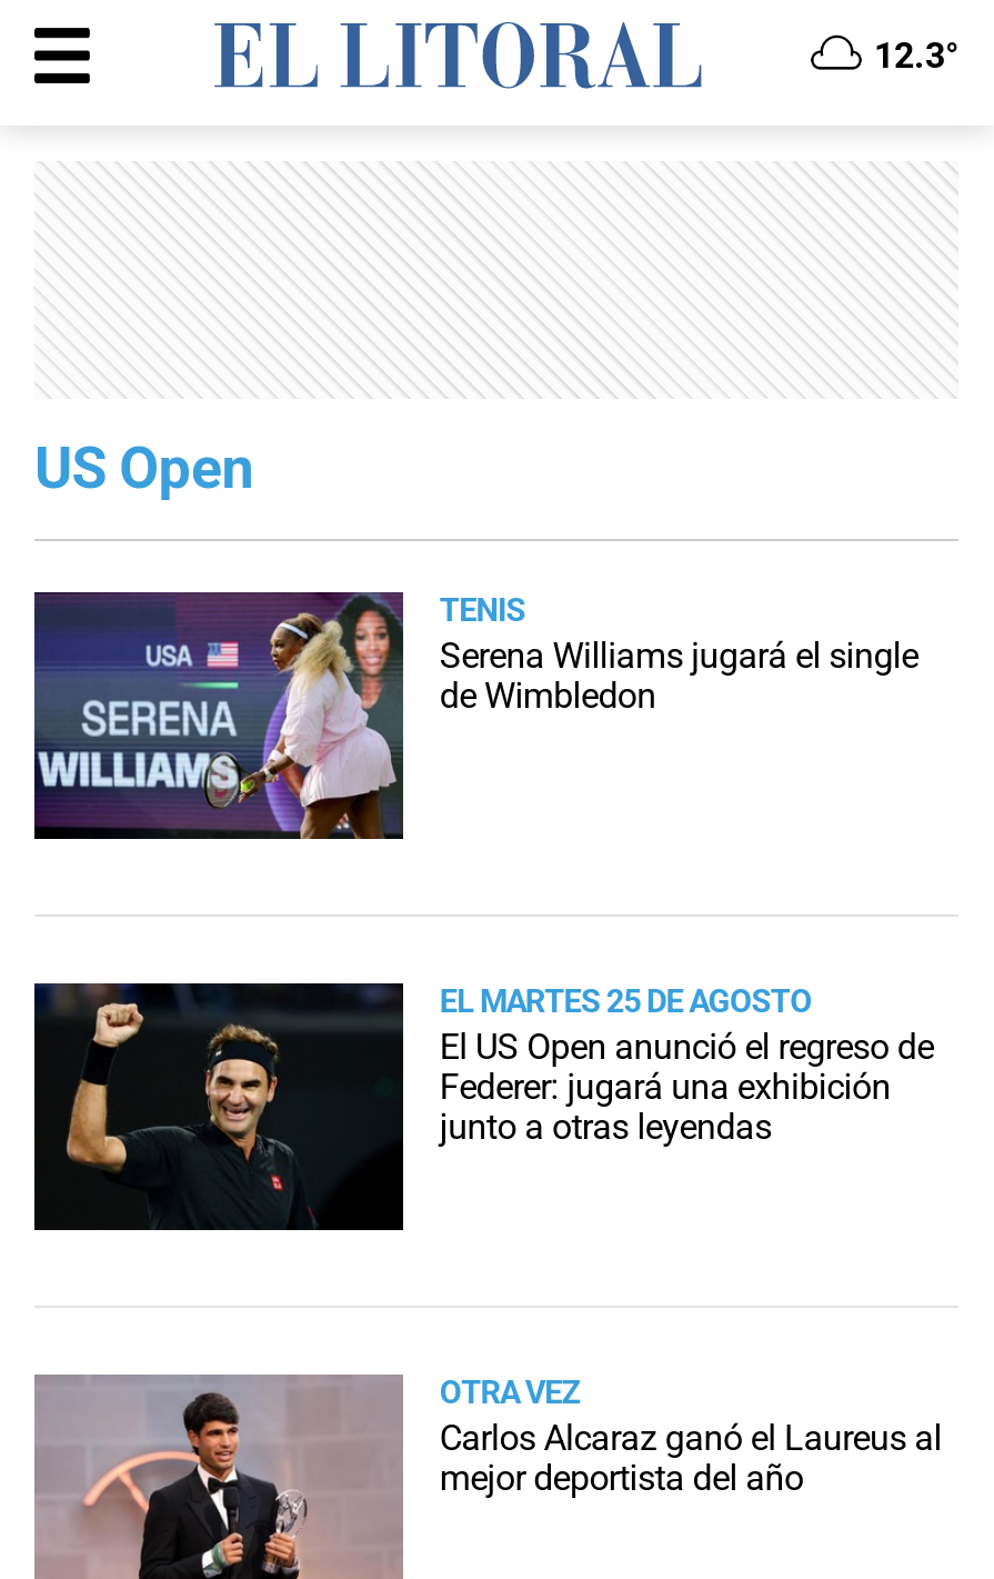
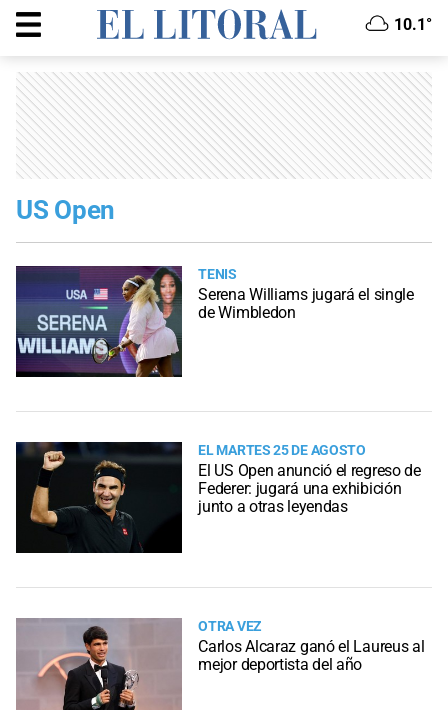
- 12.3°
+ 10.1°
